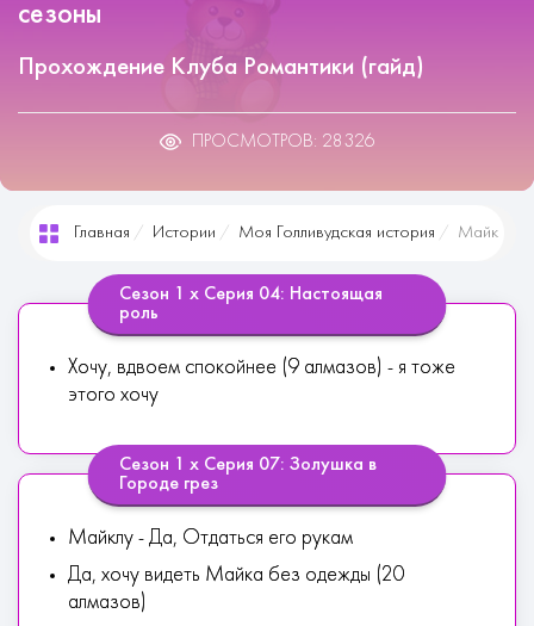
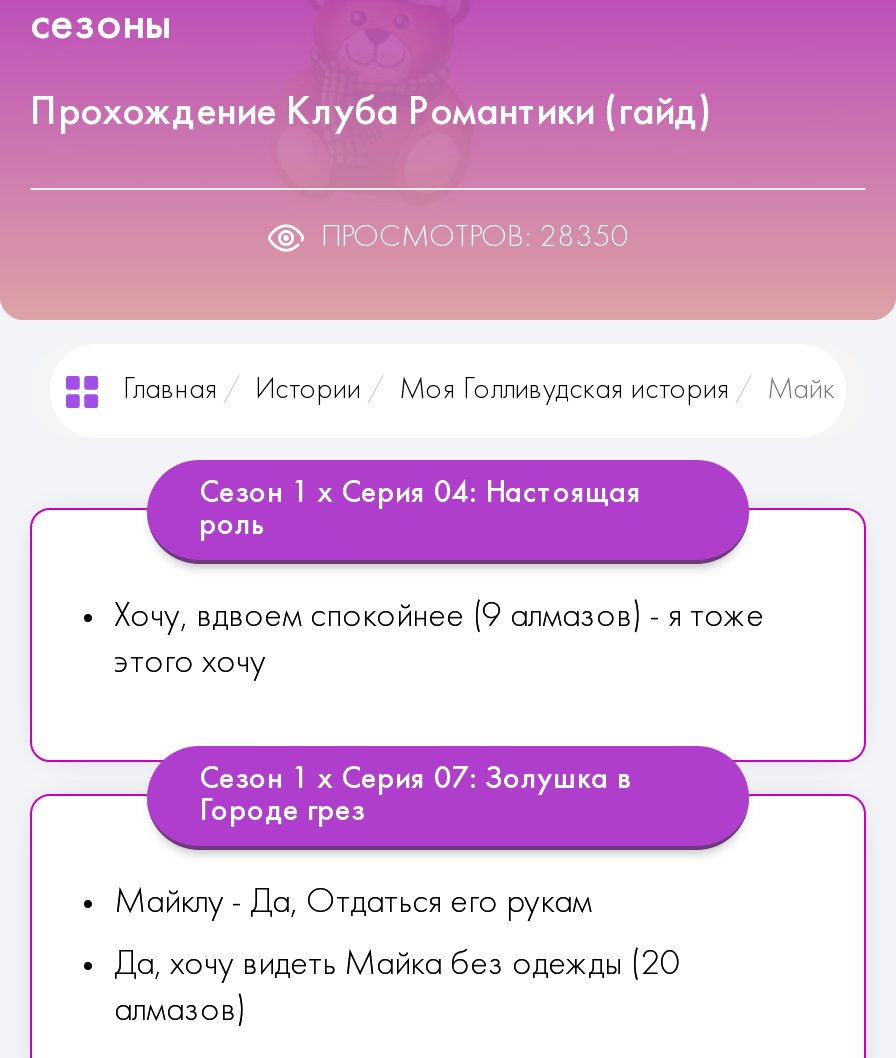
- ПРОСМОТРОВ: 28326
+ ПРОСМОТРОВ: 28350
